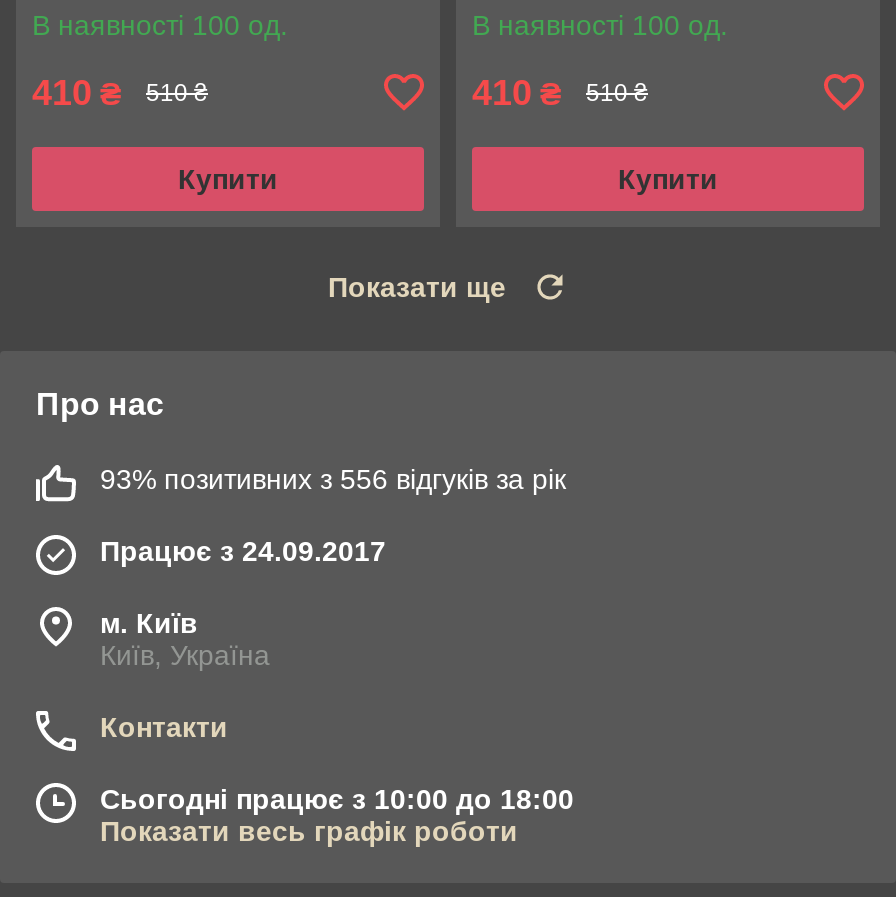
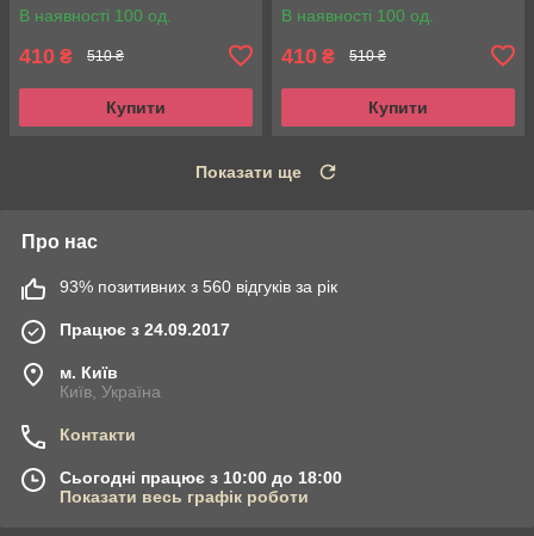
- 93% позитивних з 556 відгуків за рік
+ 93% позитивних з 560 відгуків за рік
